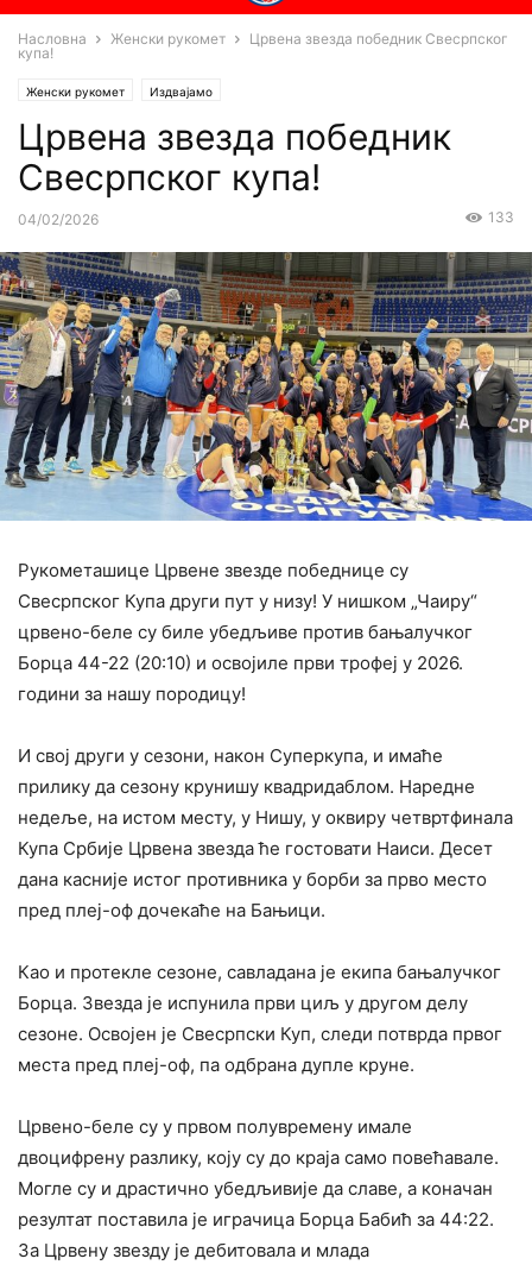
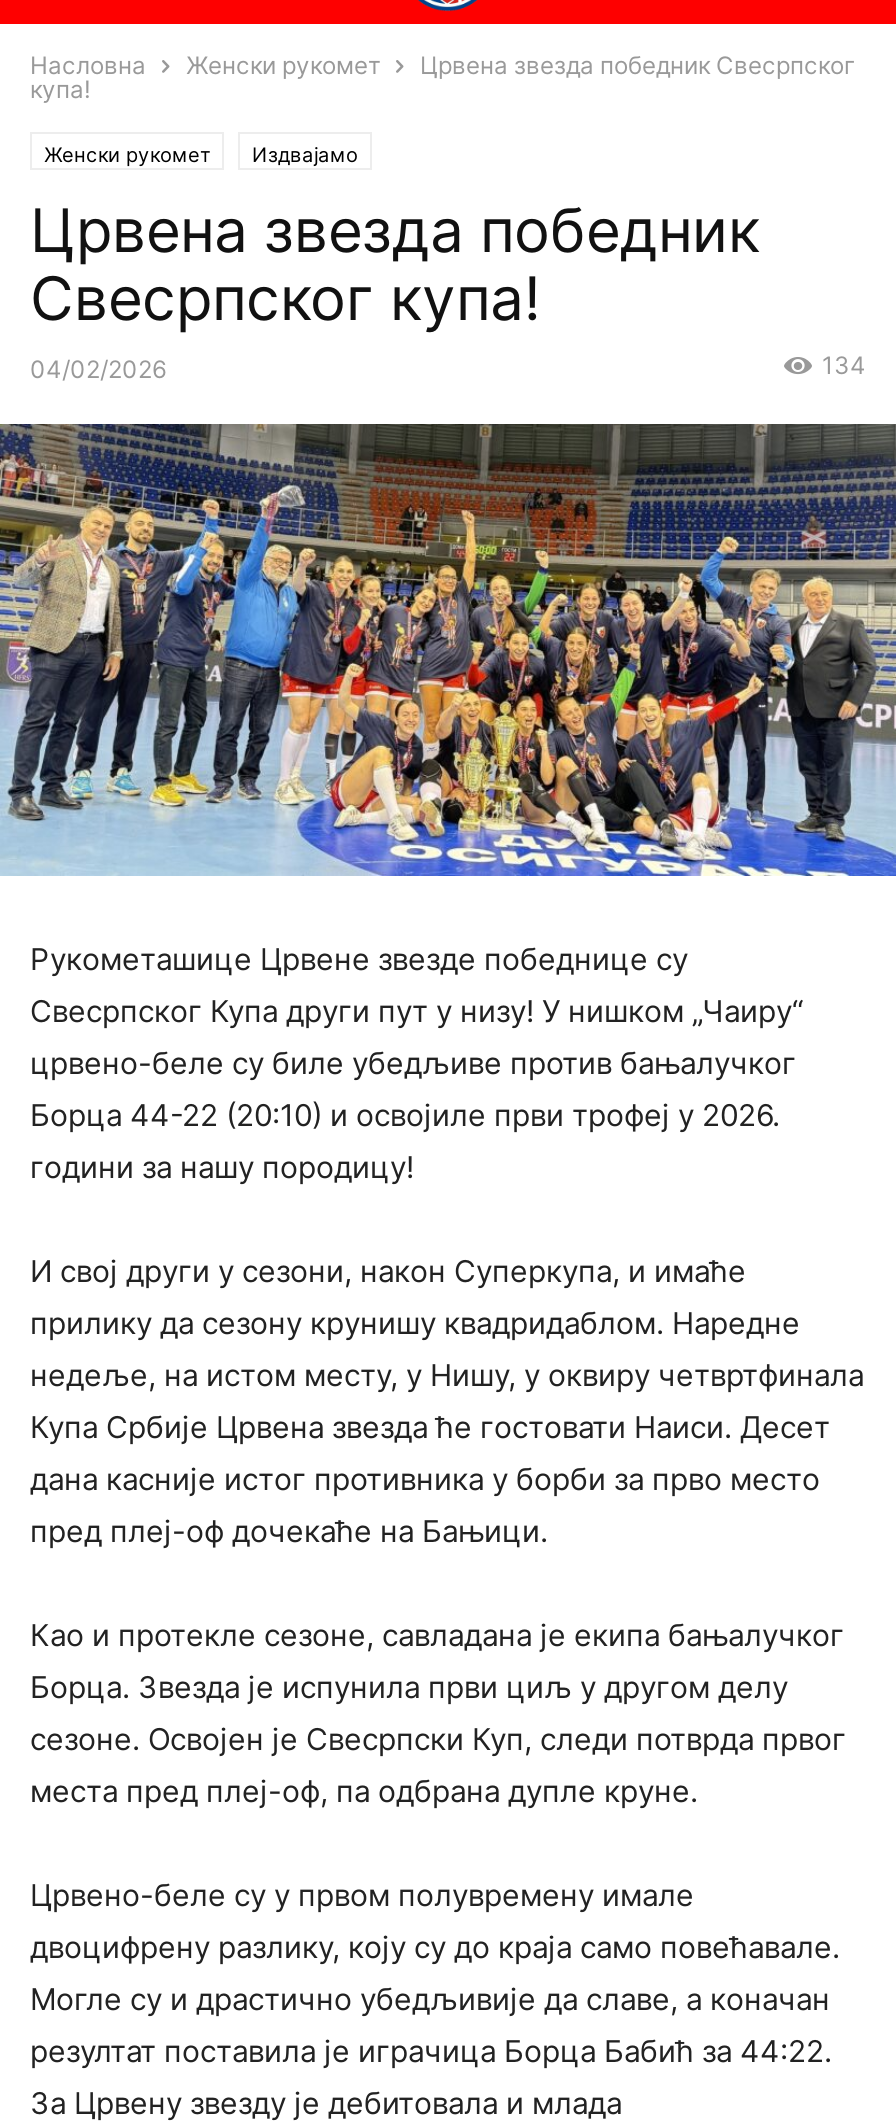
- 133
+ 134
